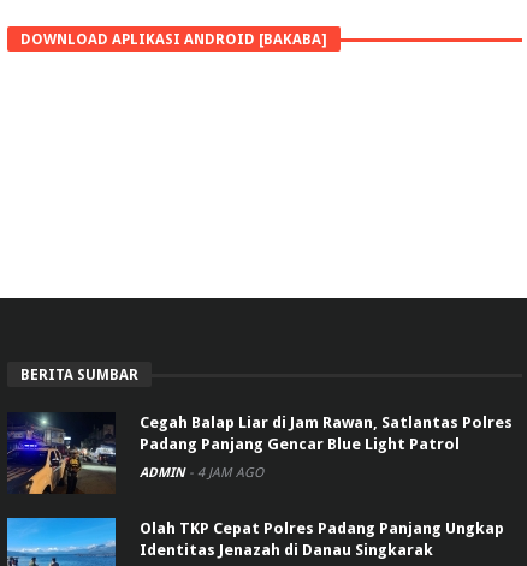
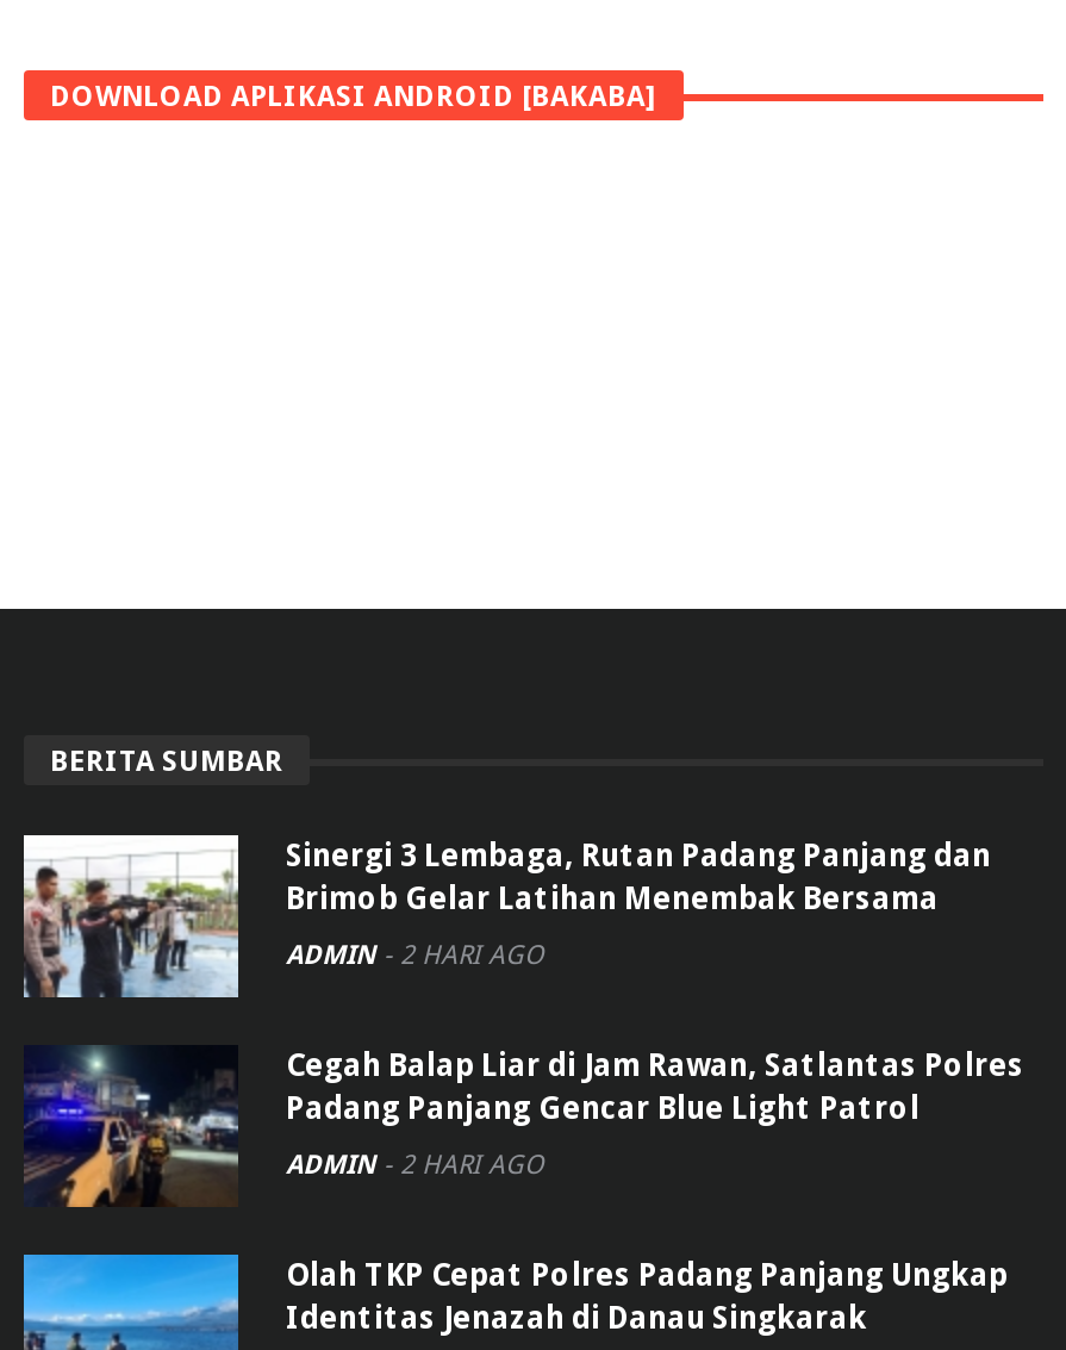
+ [image]
+ Sinergi 3 Lembaga, Rutan Padang Panjang dan
+ Brimob Gelar Latihan Menembak Bersama
+ ADMIN - 2 HARI AGO

- ADMIN - 4 JAM AGO
+ ADMIN - 2 HARI AGO
